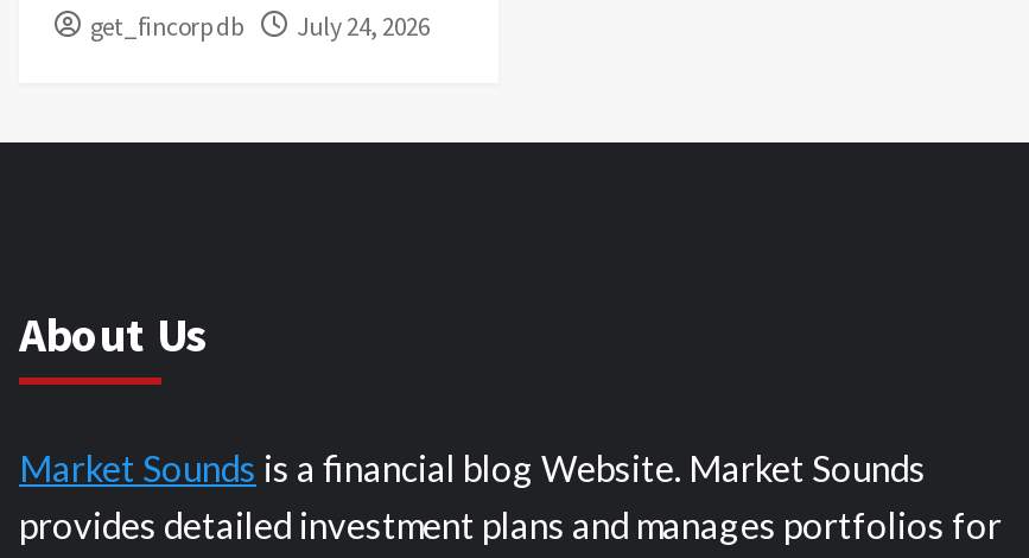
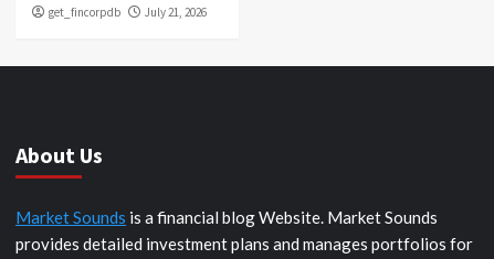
- get_fincorpdb July 24, 2026
+ get_fincorpdb July 21, 2026
